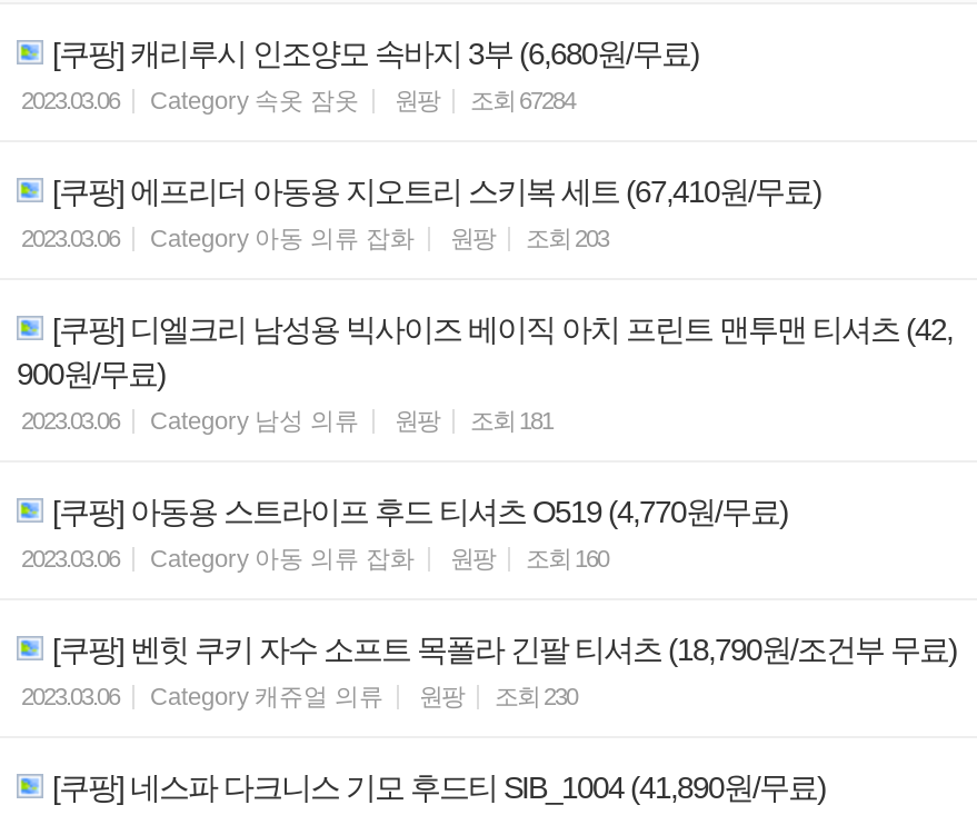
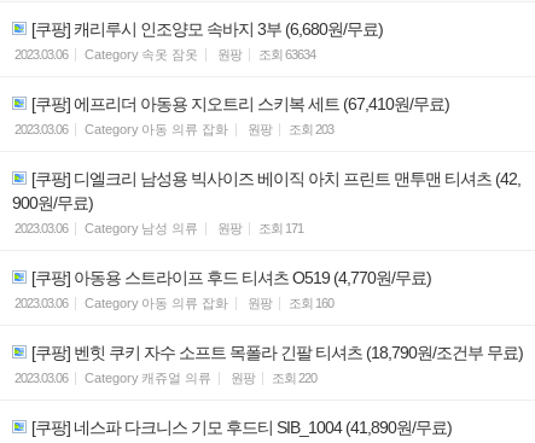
- 2023.03.06 Category 속옷 잠옷 원팡 조회 67284
+ 2023.03.06 Category 속옷 잠옷 원팡 조회 63634

- 2023.03.06 Category 남성 의류 원팡 조회 181
+ 2023.03.06 Category 남성 의류 원팡 조회 171

- 2023.03.06 Category 캐쥬얼 의류 원팡 조회 230
+ 2023.03.06 Category 캐쥬얼 의류 원팡 조회 220
